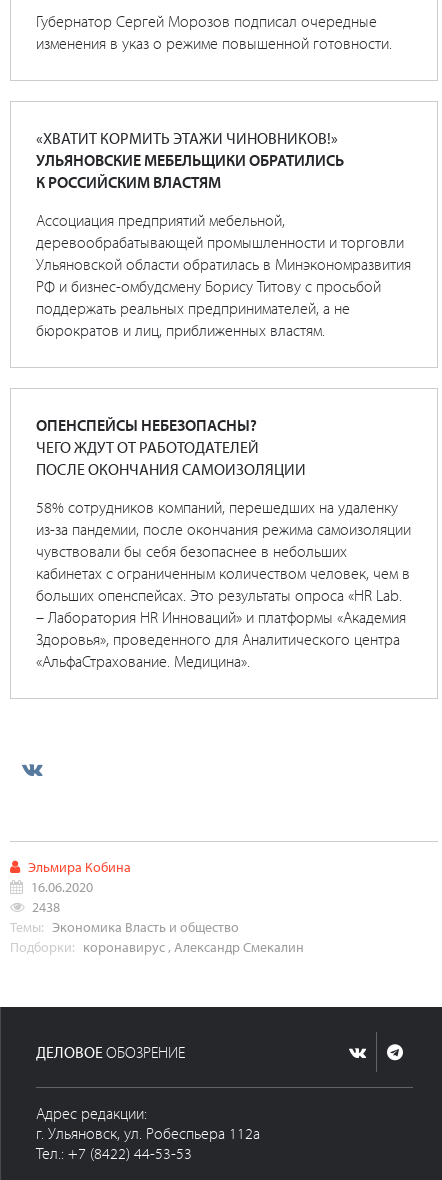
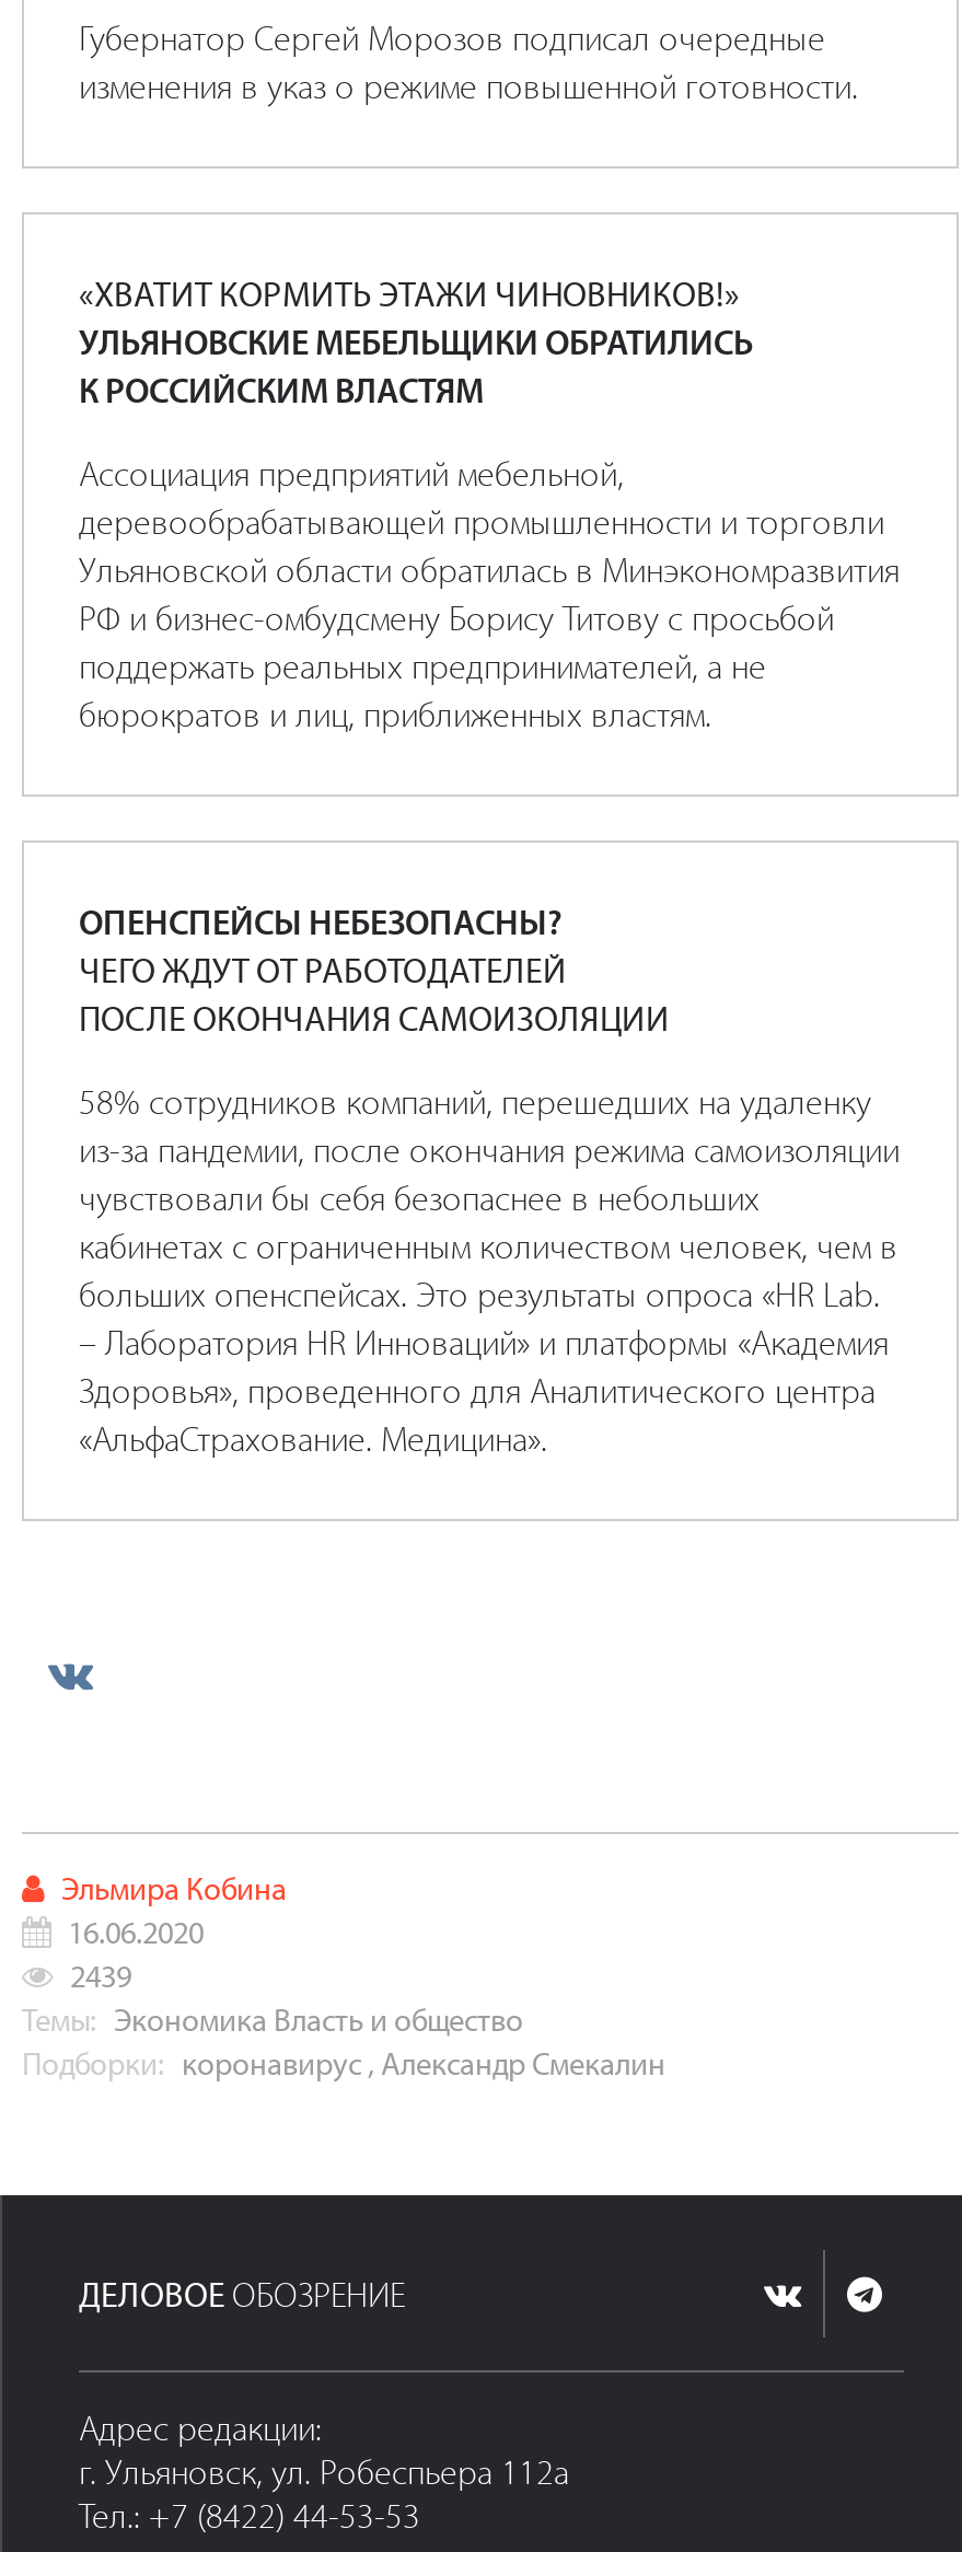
- 2438
+ 2439
